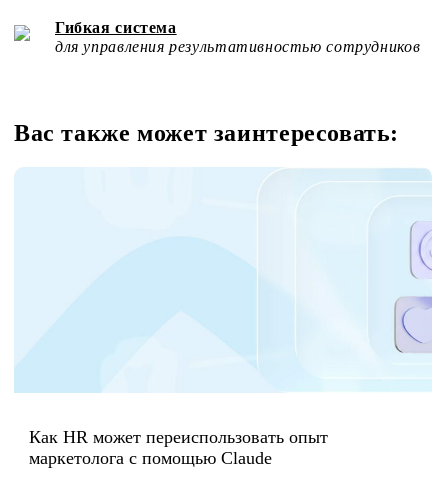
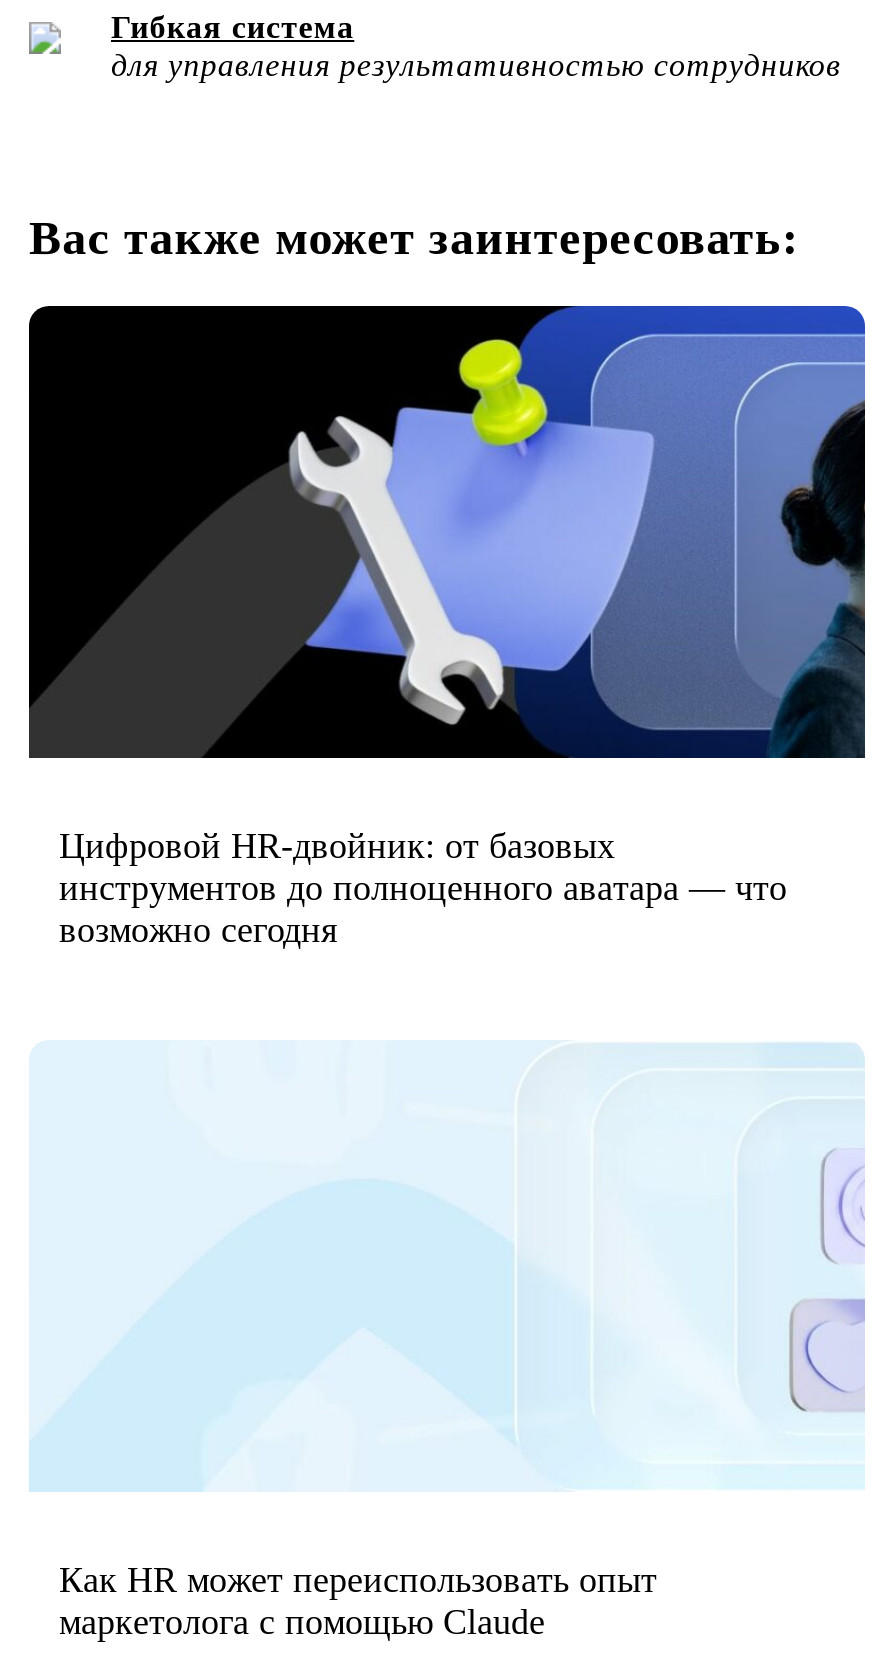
+ [image]
+ Цифровой HR-двойник: от базовых
+ инструментов до полноценного аватара — что
+ возможно сегодня
